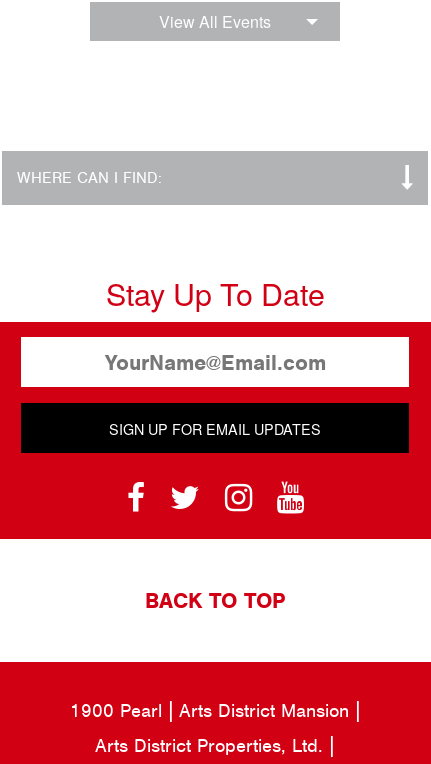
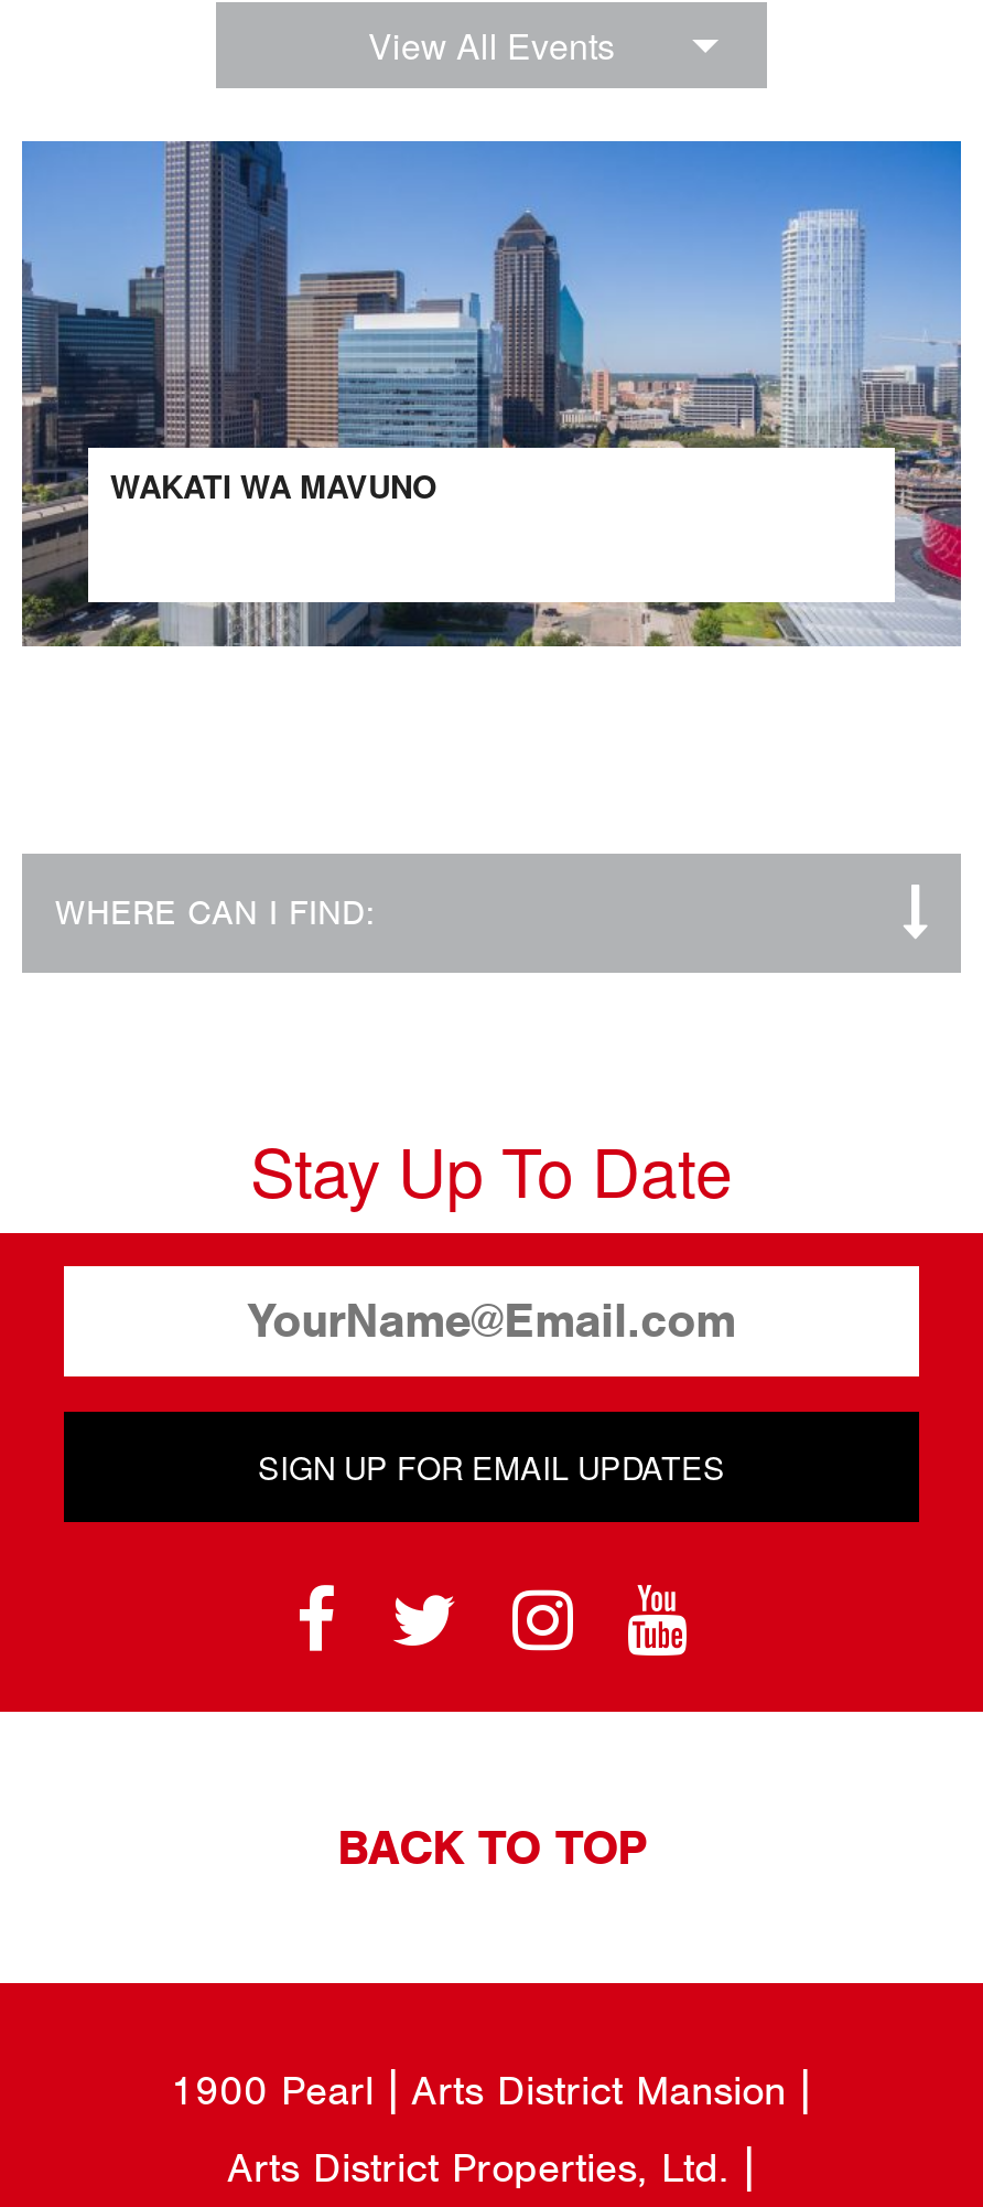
+ [image]
+ WAKATI WA MAVUNO
